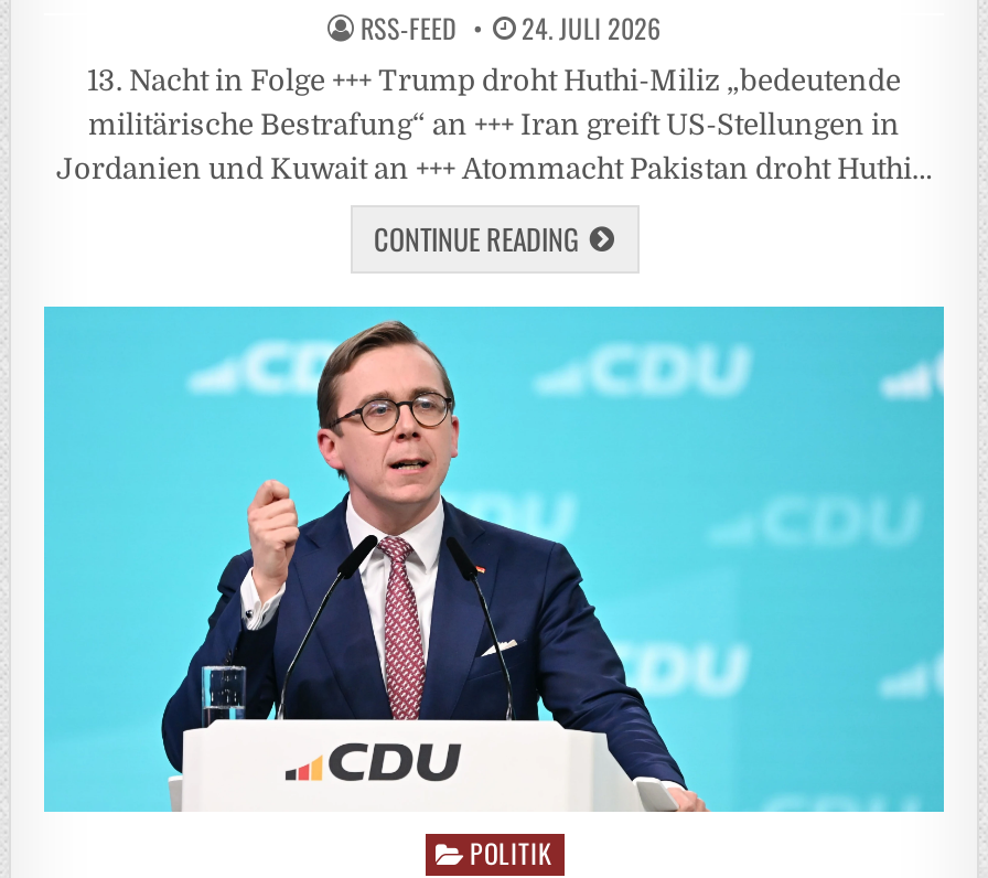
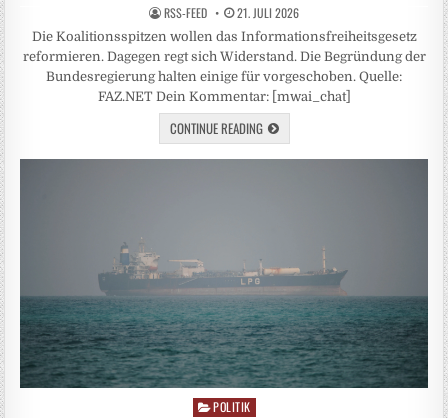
- RSS-FEED 24. JULI 2026
+ RSS-FEED 21. JULI 2026

- 13. Nacht in Folge +++ Trump droht Huthi-Miliz „bedeutende
- militärische Bestrafung“ an +++ Iran greift US-Stellungen in
- Jordanien und Kuwait an +++ Atommacht Pakistan droht Huthi…
+ Die Koalitionsspitzen wollen das Informationsfreiheitsgesetz
+ reformieren. Dagegen regt sich Widerstand. Die Begründung der
+ Bundesregierung halten einige für vorgeschoben. Quelle:
+ FAZ.NET Dein Kommentar: [mwai_chat]

- [image]
+ [image]
